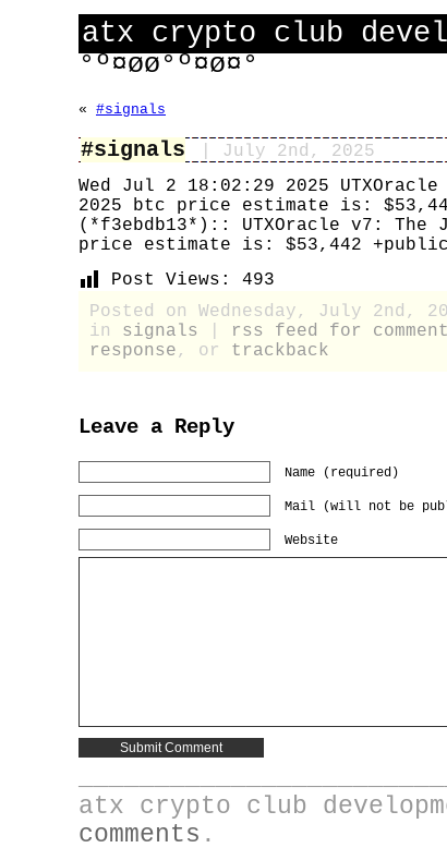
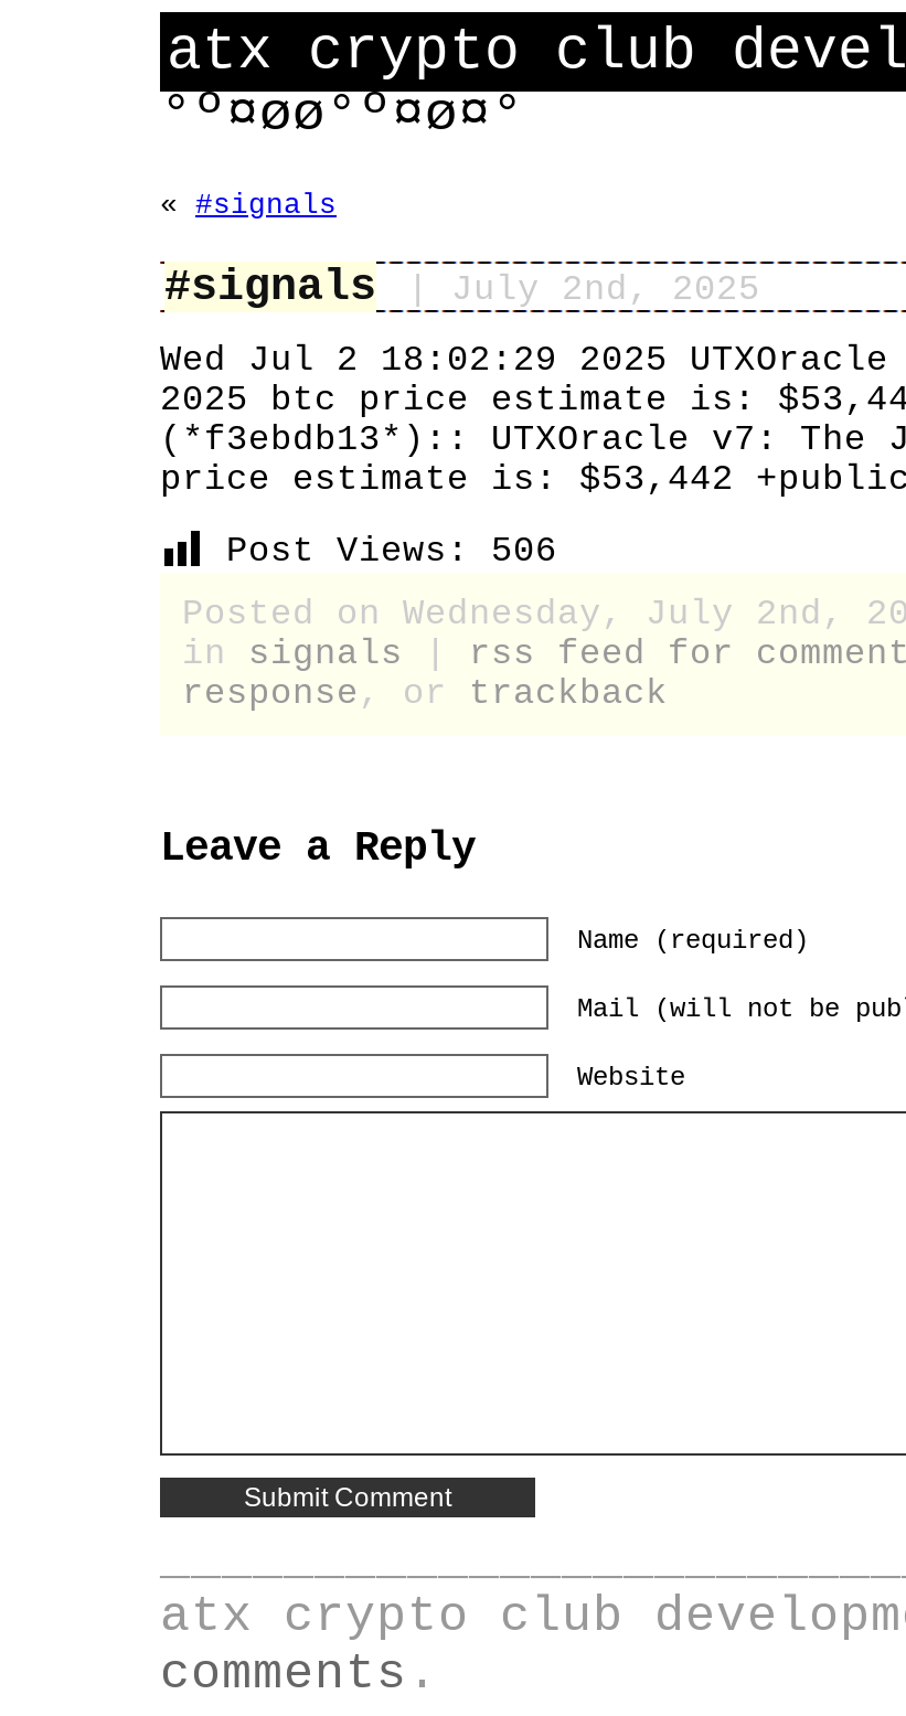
- Post Views: 493
+ Post Views: 506
